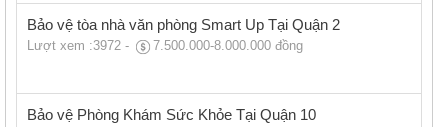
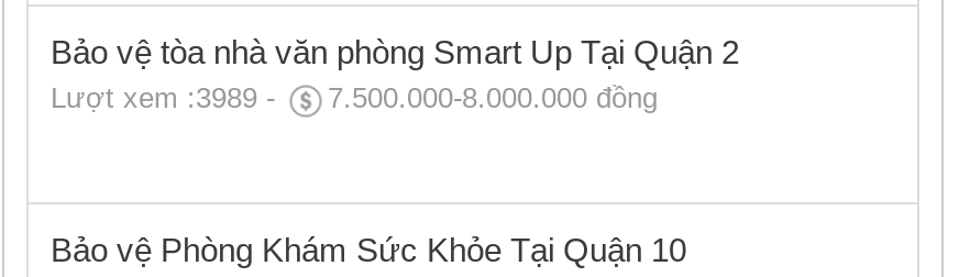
- Lượt xem :3972 - 7.500.000-8.000.000 đồng
+ Lượt xem :3989 - 7.500.000-8.000.000 đồng
